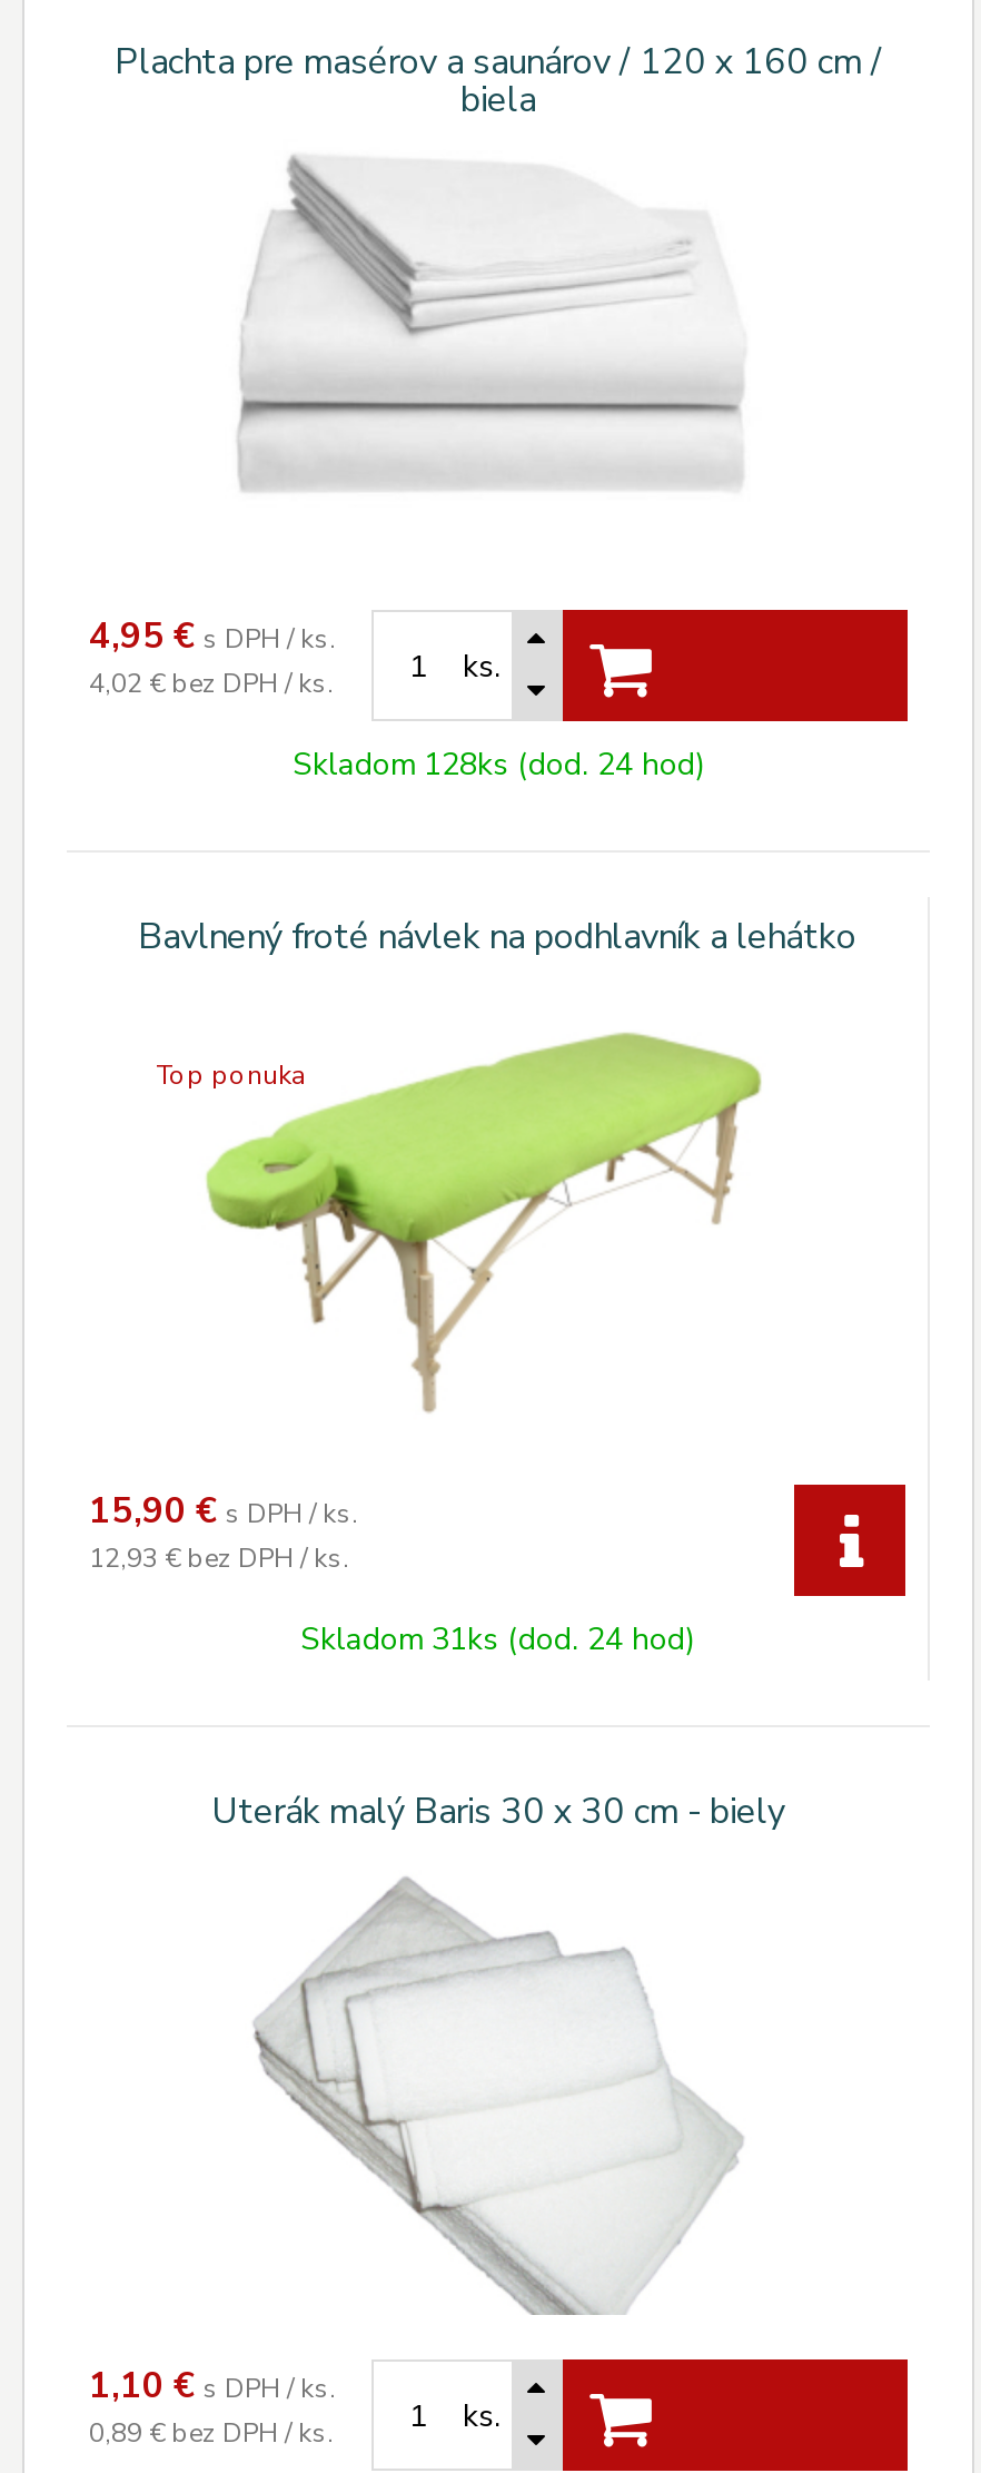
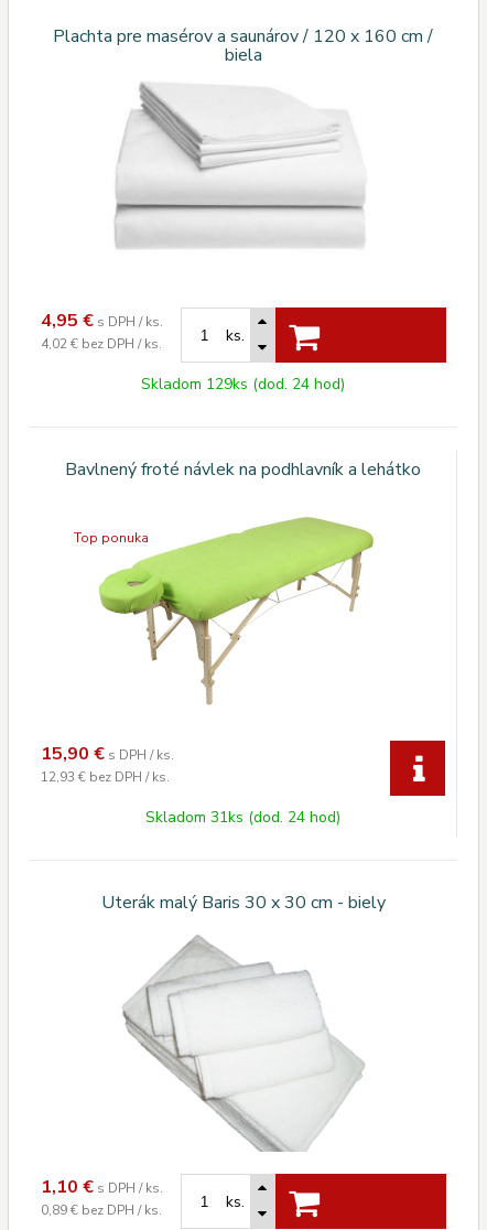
- Skladom 128ks (dod. 24 hod)
+ Skladom 129ks (dod. 24 hod)
